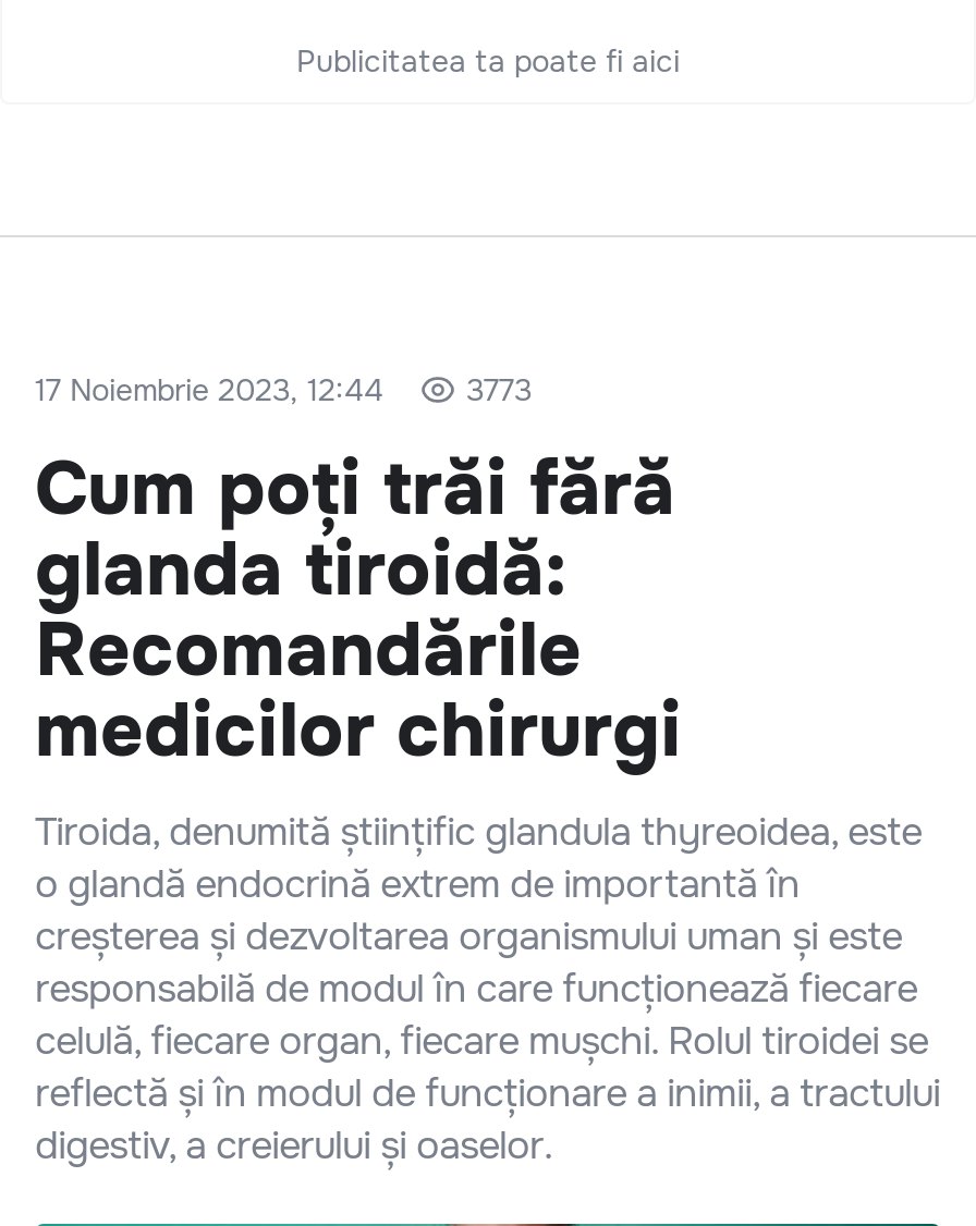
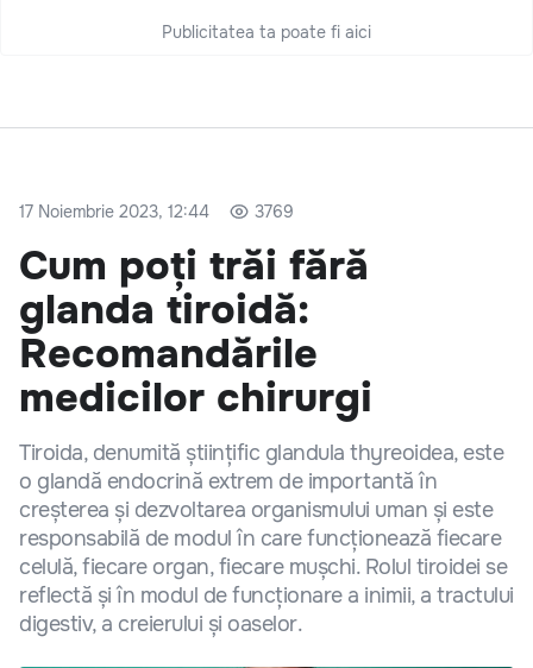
- 3773
+ 3769
